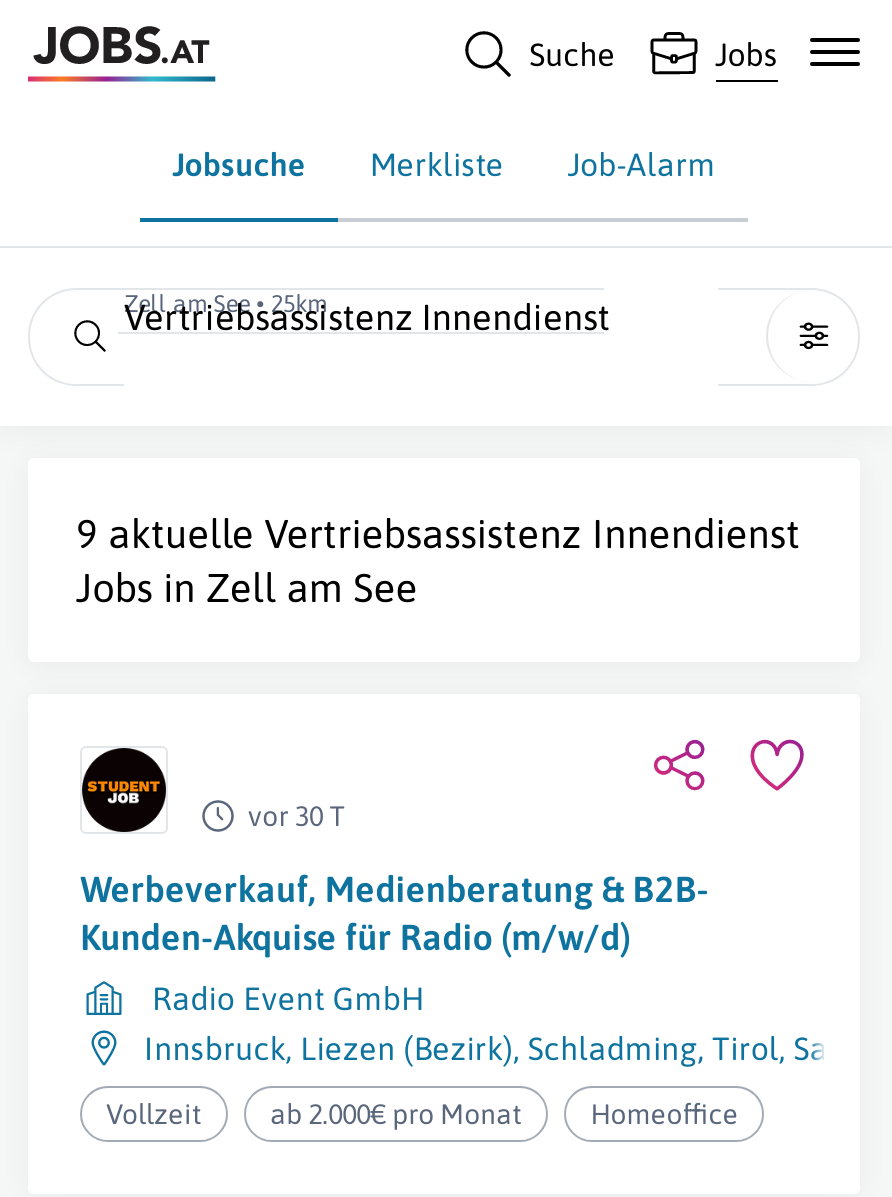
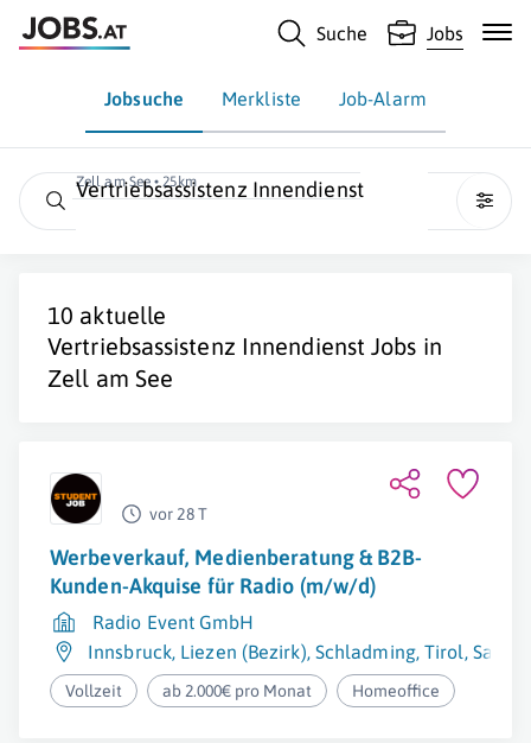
- 9 aktuelle Vertriebsassistenz Innendienst
- Jobs in Zell am See
+ 10 aktuelle
+ Vertriebsassistenz Innendienst Jobs in
+ Zell am See

- vor 30 T
+ vor 28 T
